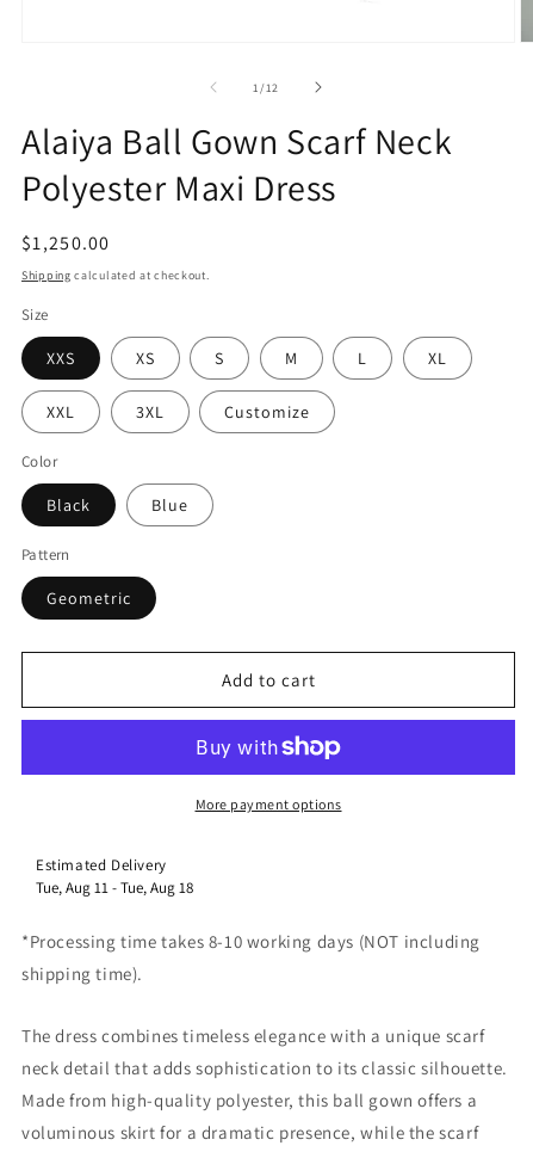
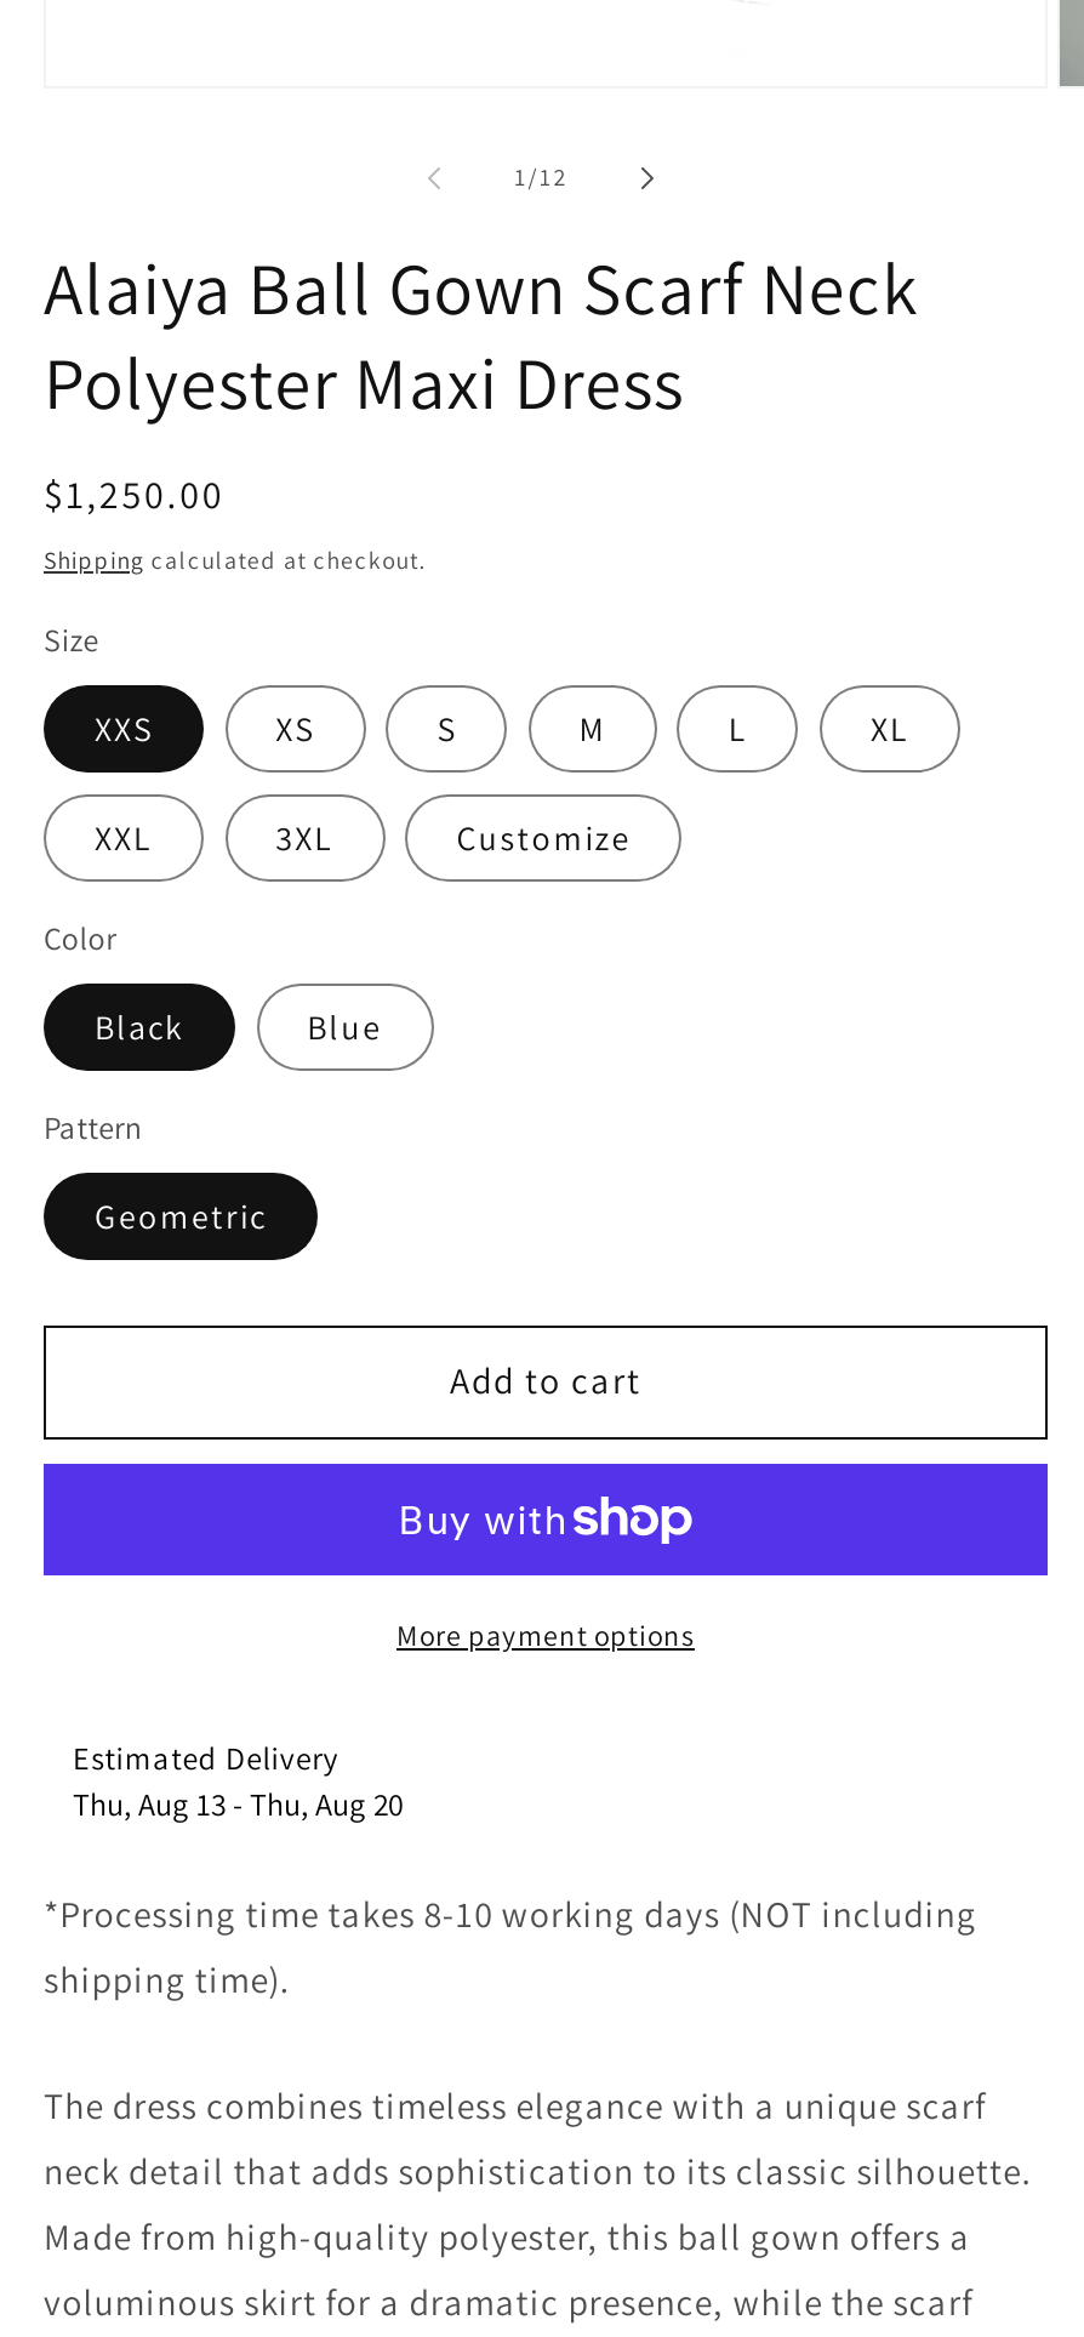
- Tue, Aug 11 - Tue, Aug 18
+ Thu, Aug 13 - Thu, Aug 20
